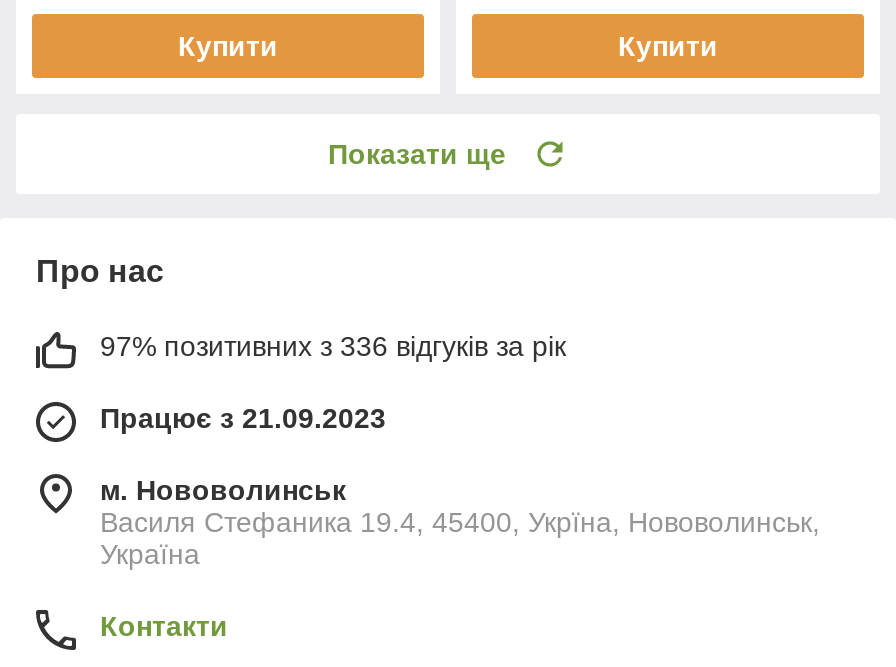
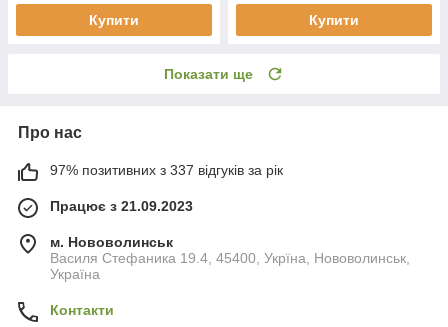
- 97% позитивних з 336 відгуків за рік
+ 97% позитивних з 337 відгуків за рік
